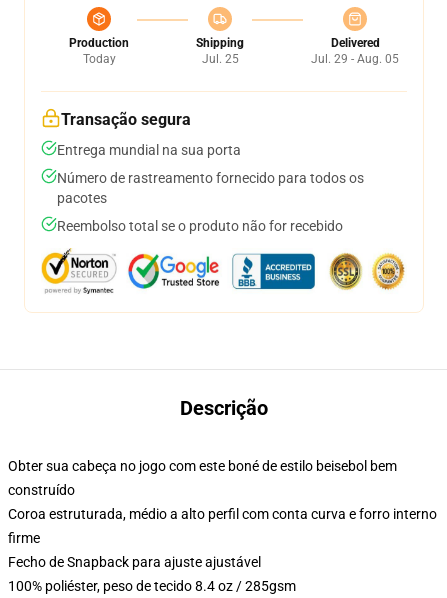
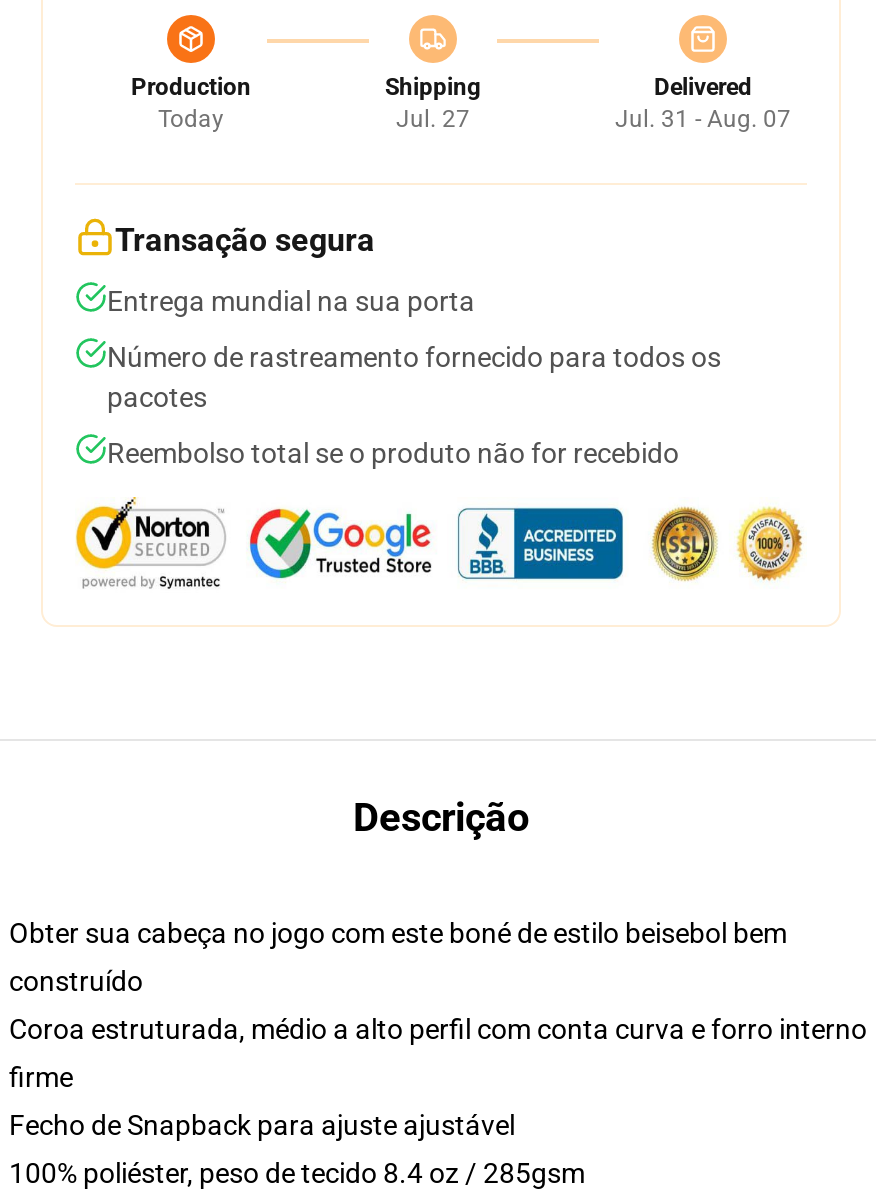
- Jul. 25
+ Jul. 27

- Jul. 29 - Aug. 05
+ Jul. 31 - Aug. 07
